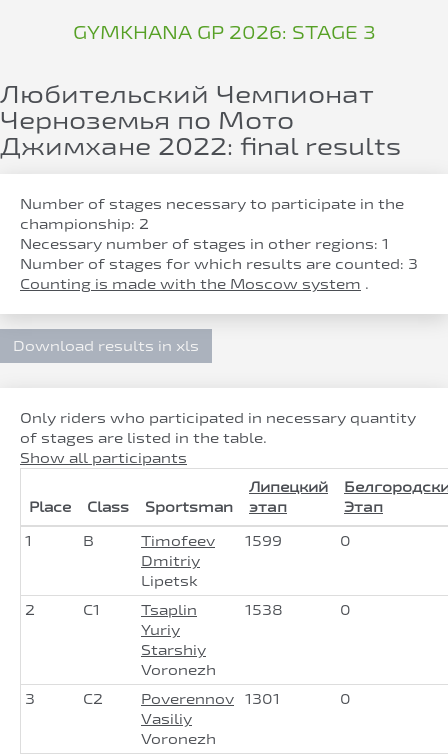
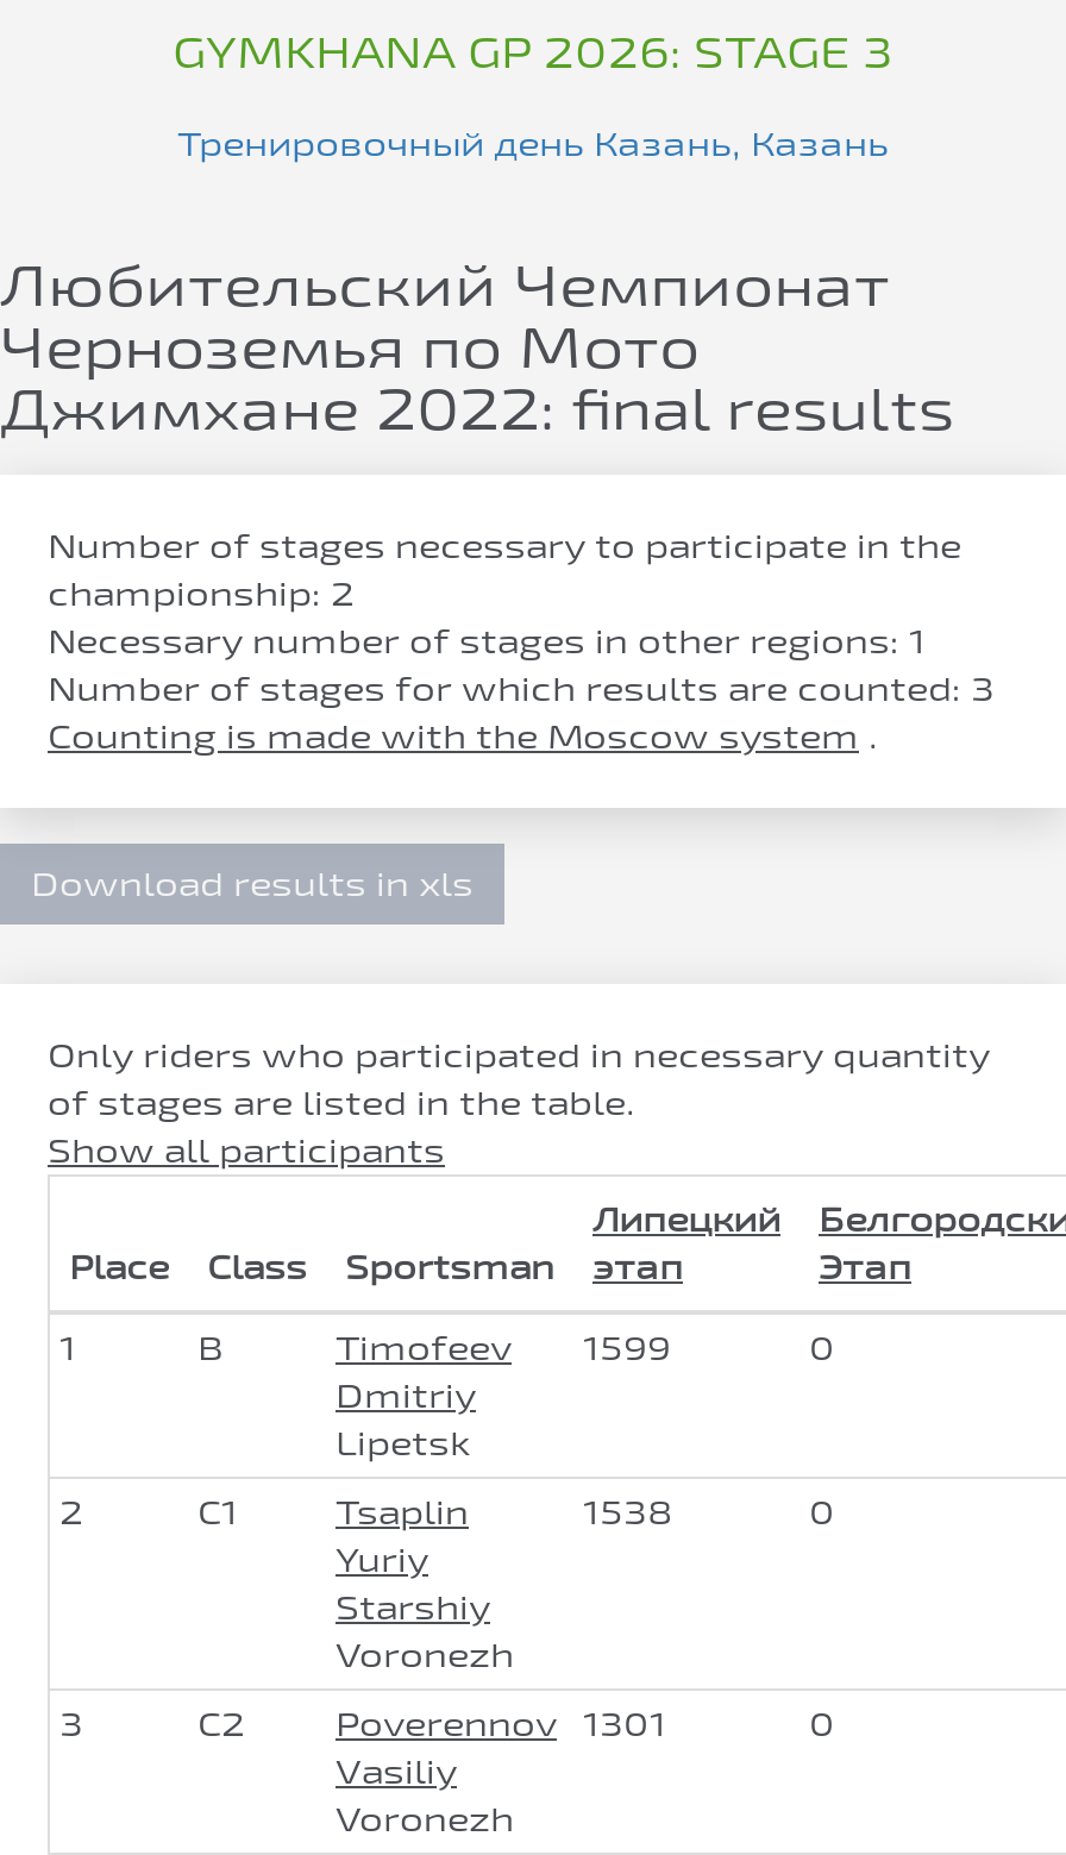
+ Тренировочный день Казань, Казань
